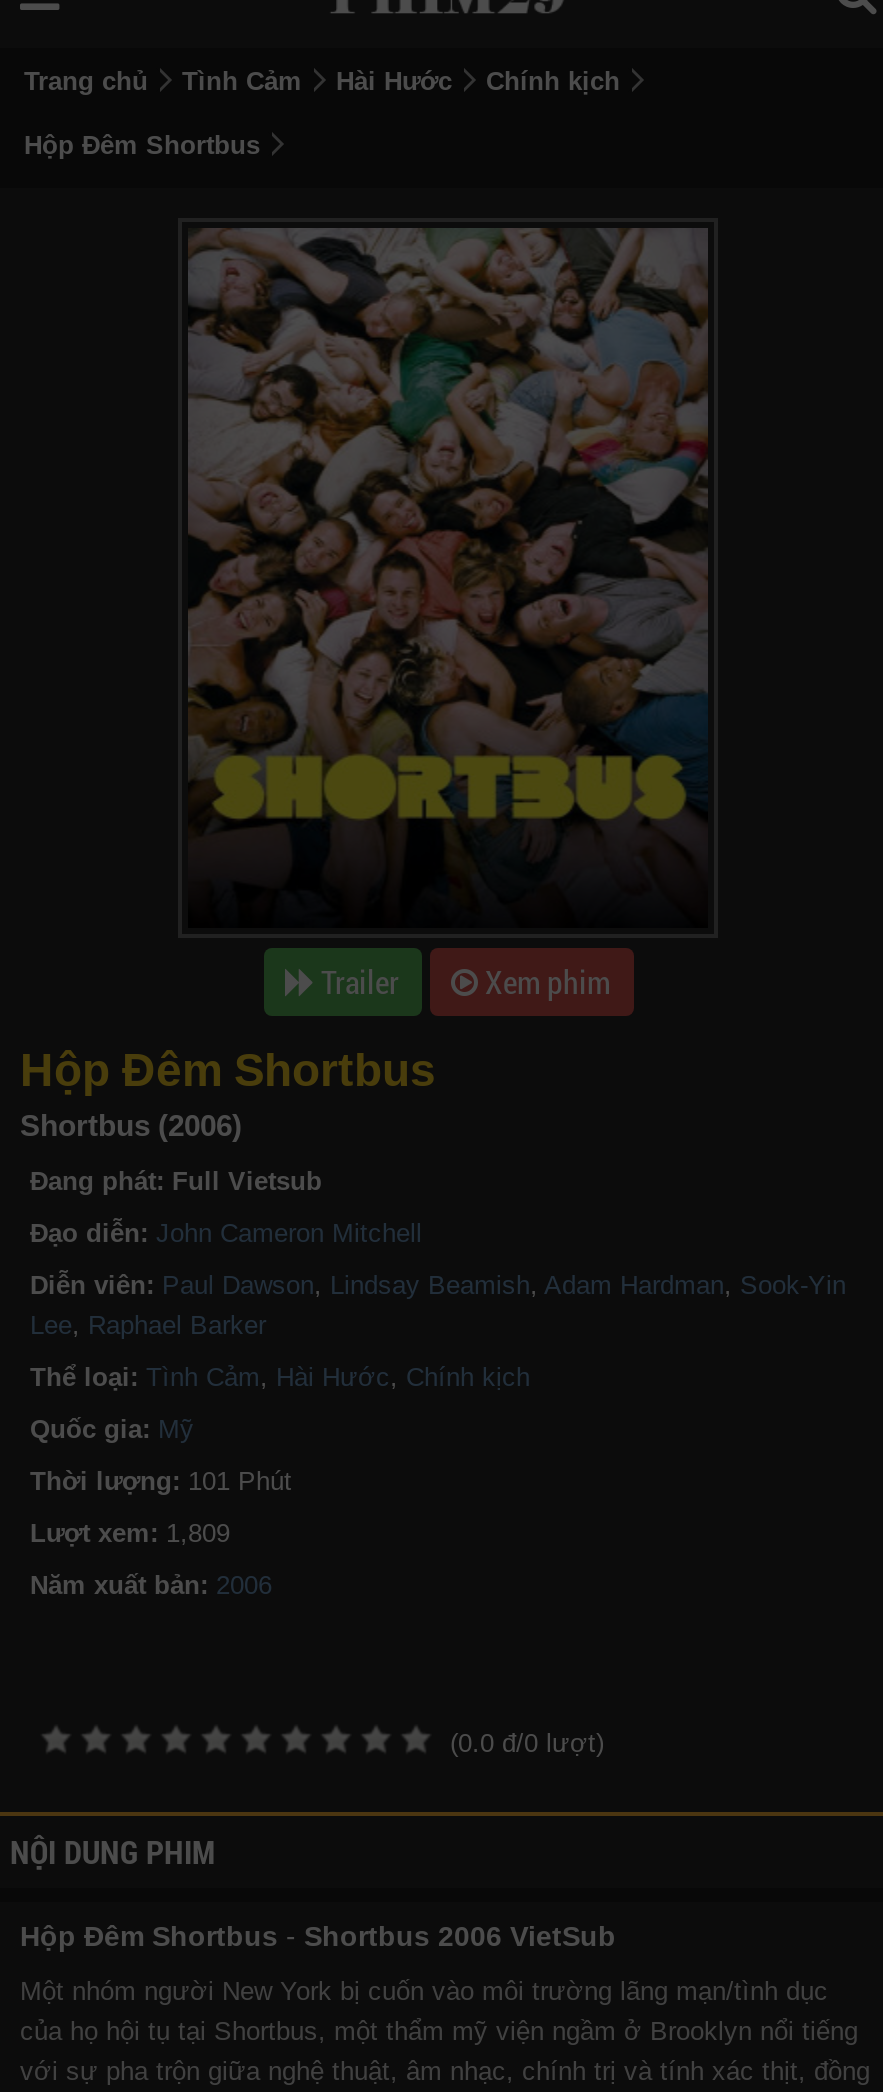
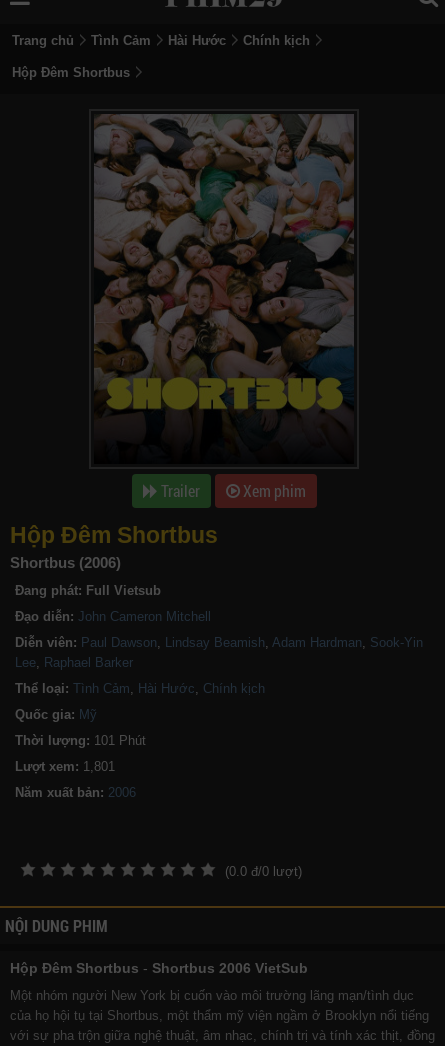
- Lượt xem: 1,809
+ Lượt xem: 1,801
